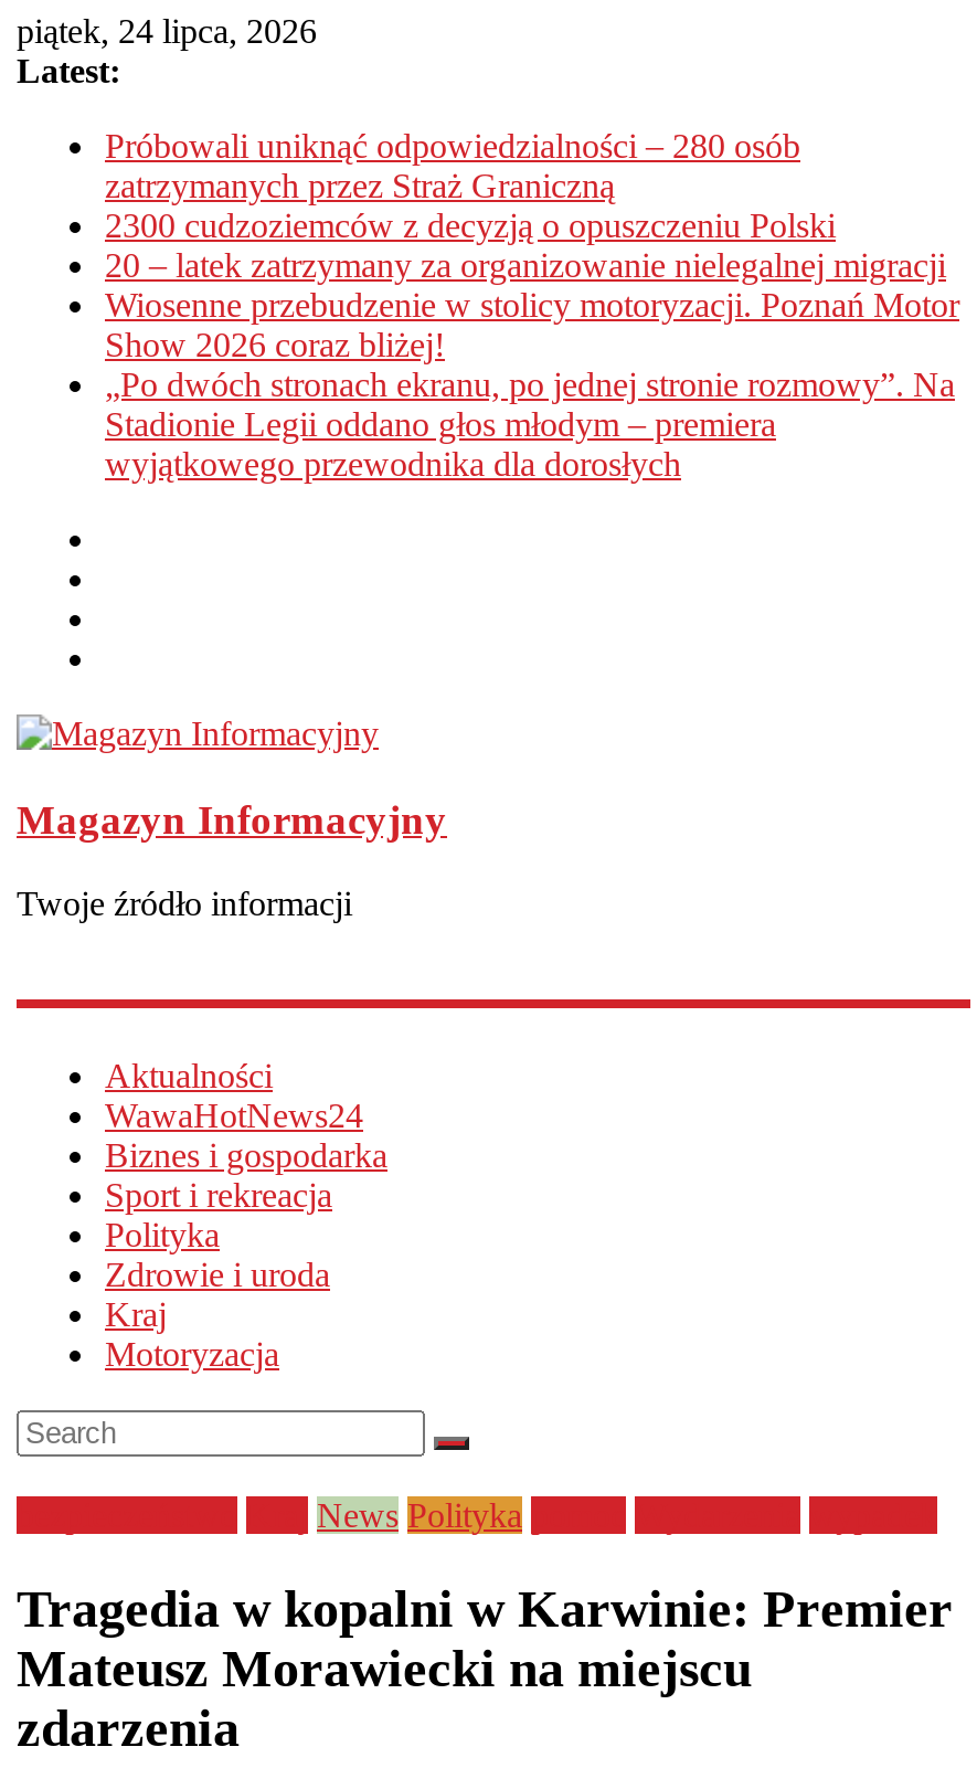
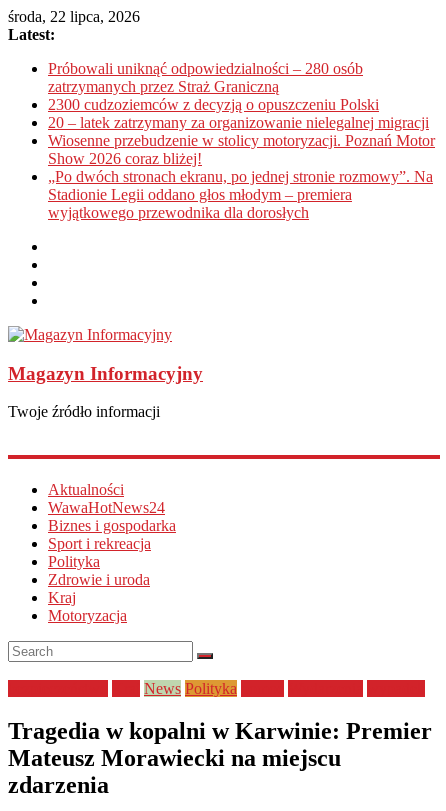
- piątek, 24 lipca, 2026
+ środa, 22 lipca, 2026
